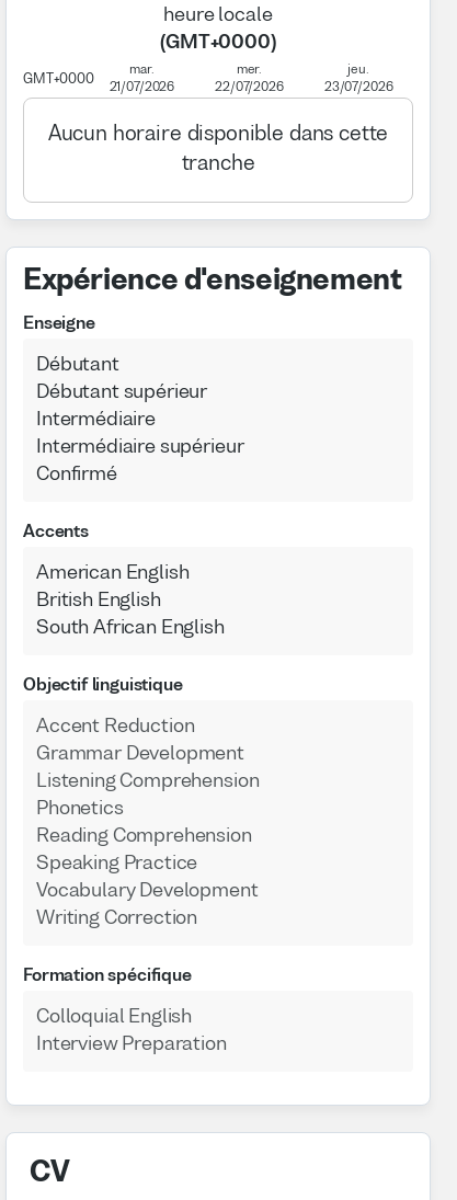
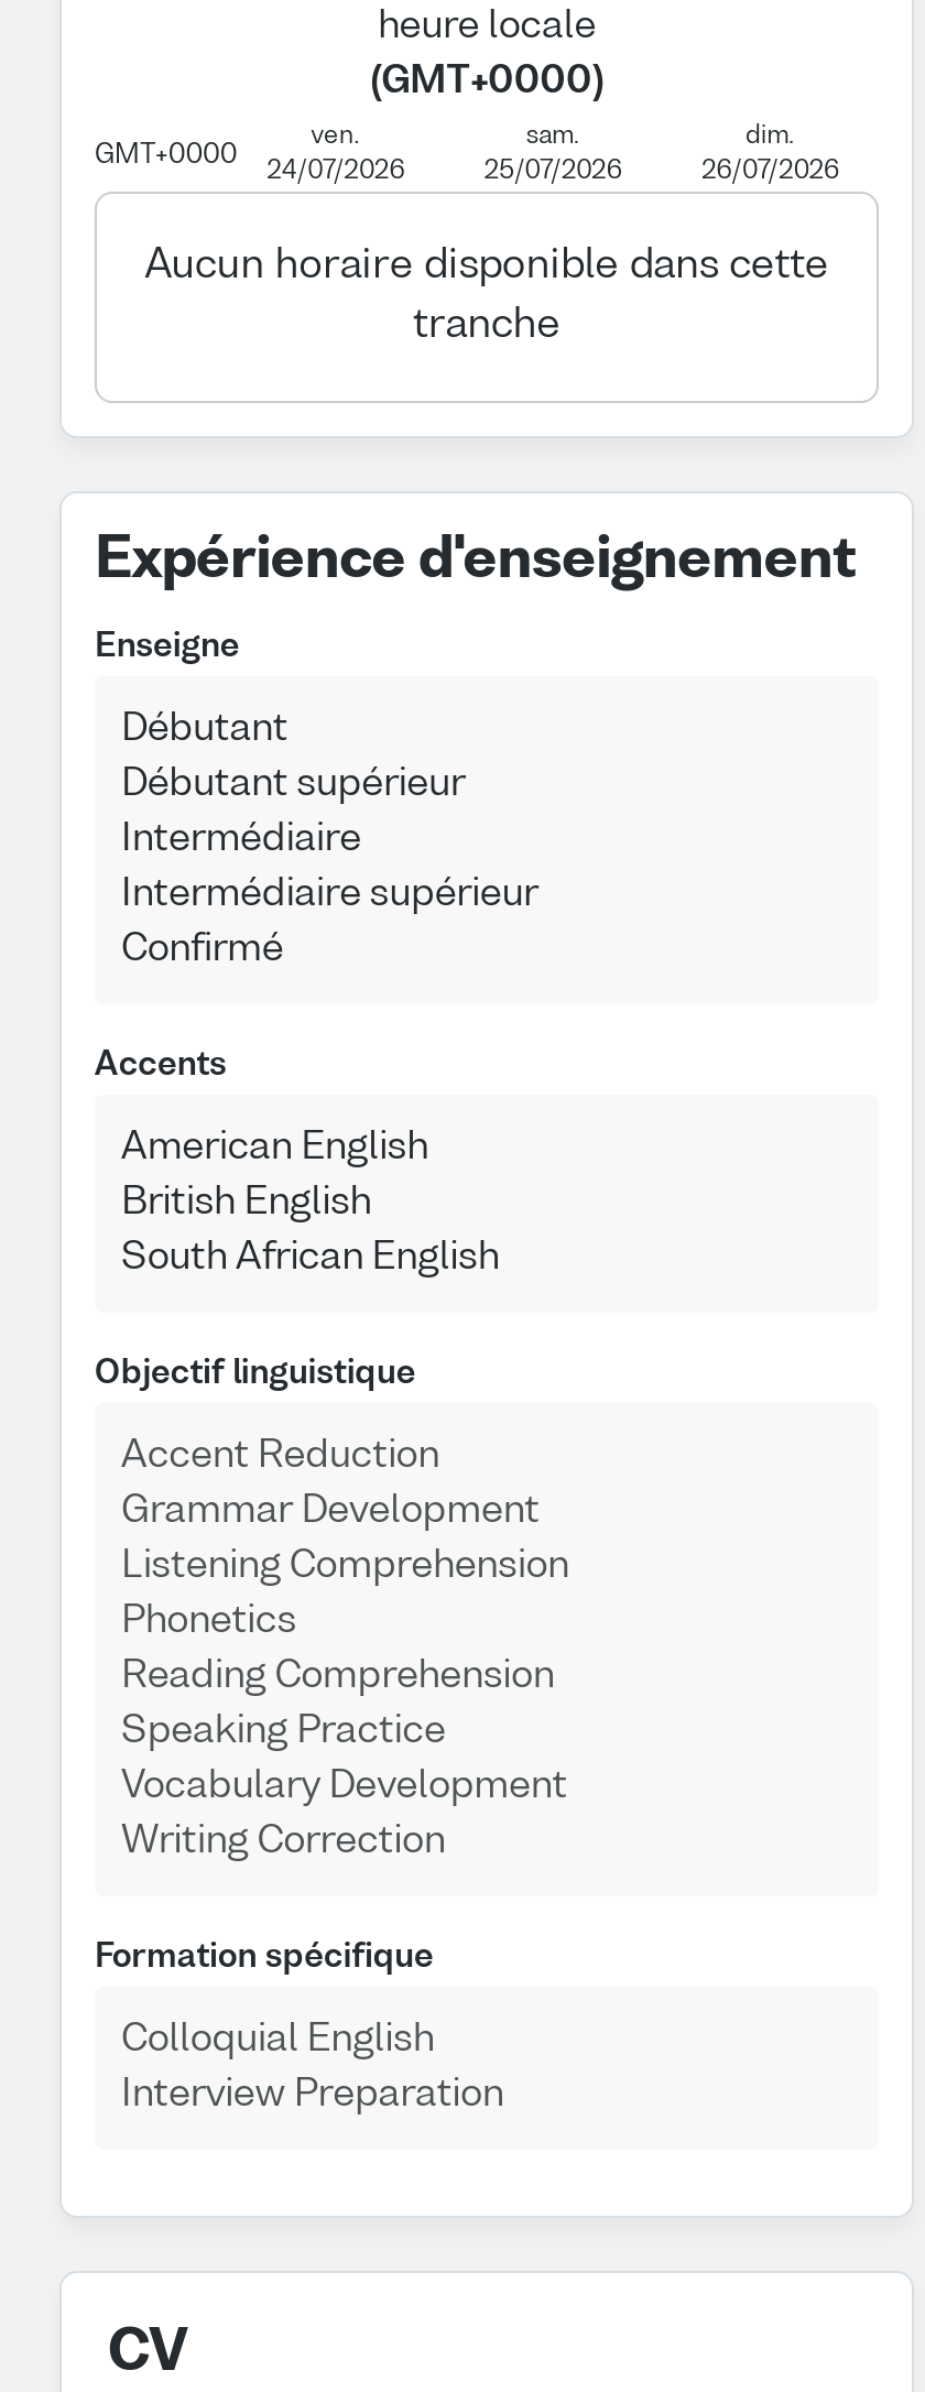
- mar.
+ ven.

- mer.
+ sam.

- jeu.
+ dim.

- 21/07/2026
+ 24/07/2026

- 22/07/2026
+ 25/07/2026

- 23/07/2026
+ 26/07/2026
